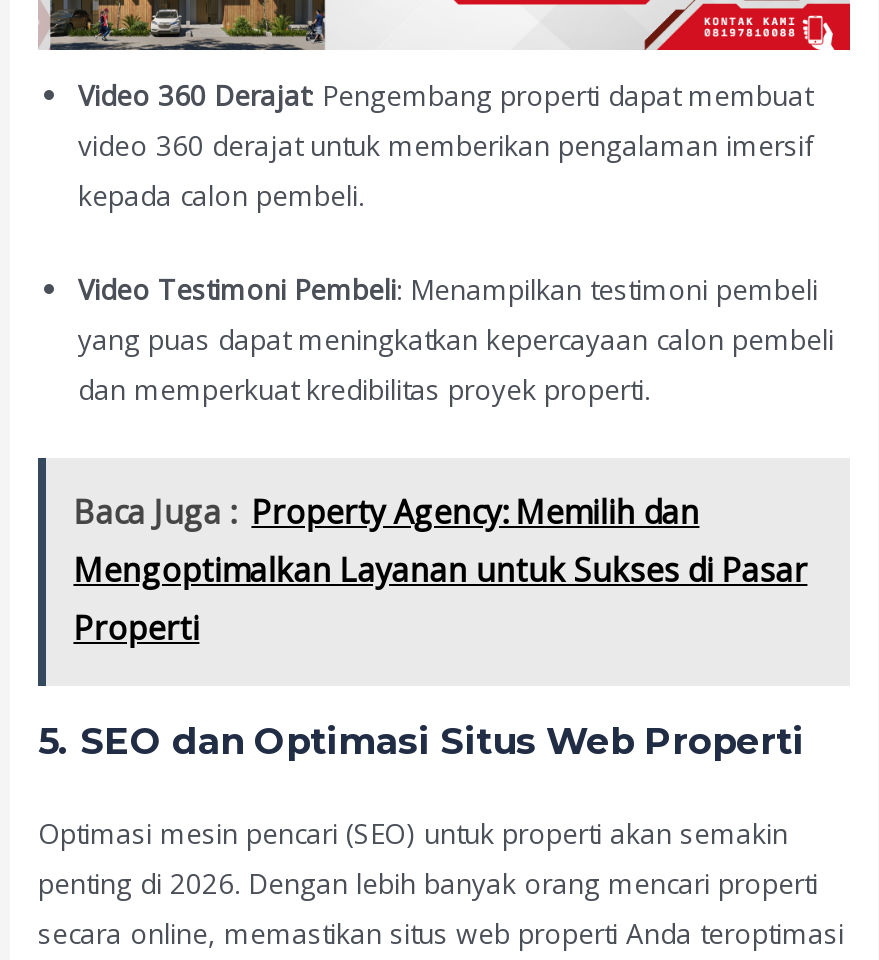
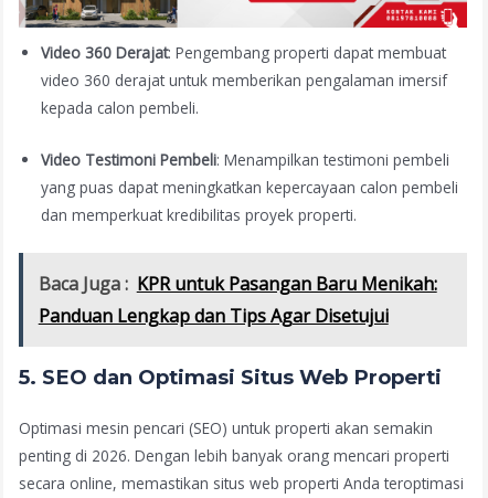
- Baca Juga : Property Agency: Memilih dan
- Mengoptimalkan Layanan untuk Sukses di Pasar
- Properti
+ Baca Juga : KPR untuk Pasangan Baru Menikah:
+ Panduan Lengkap dan Tips Agar Disetujui
